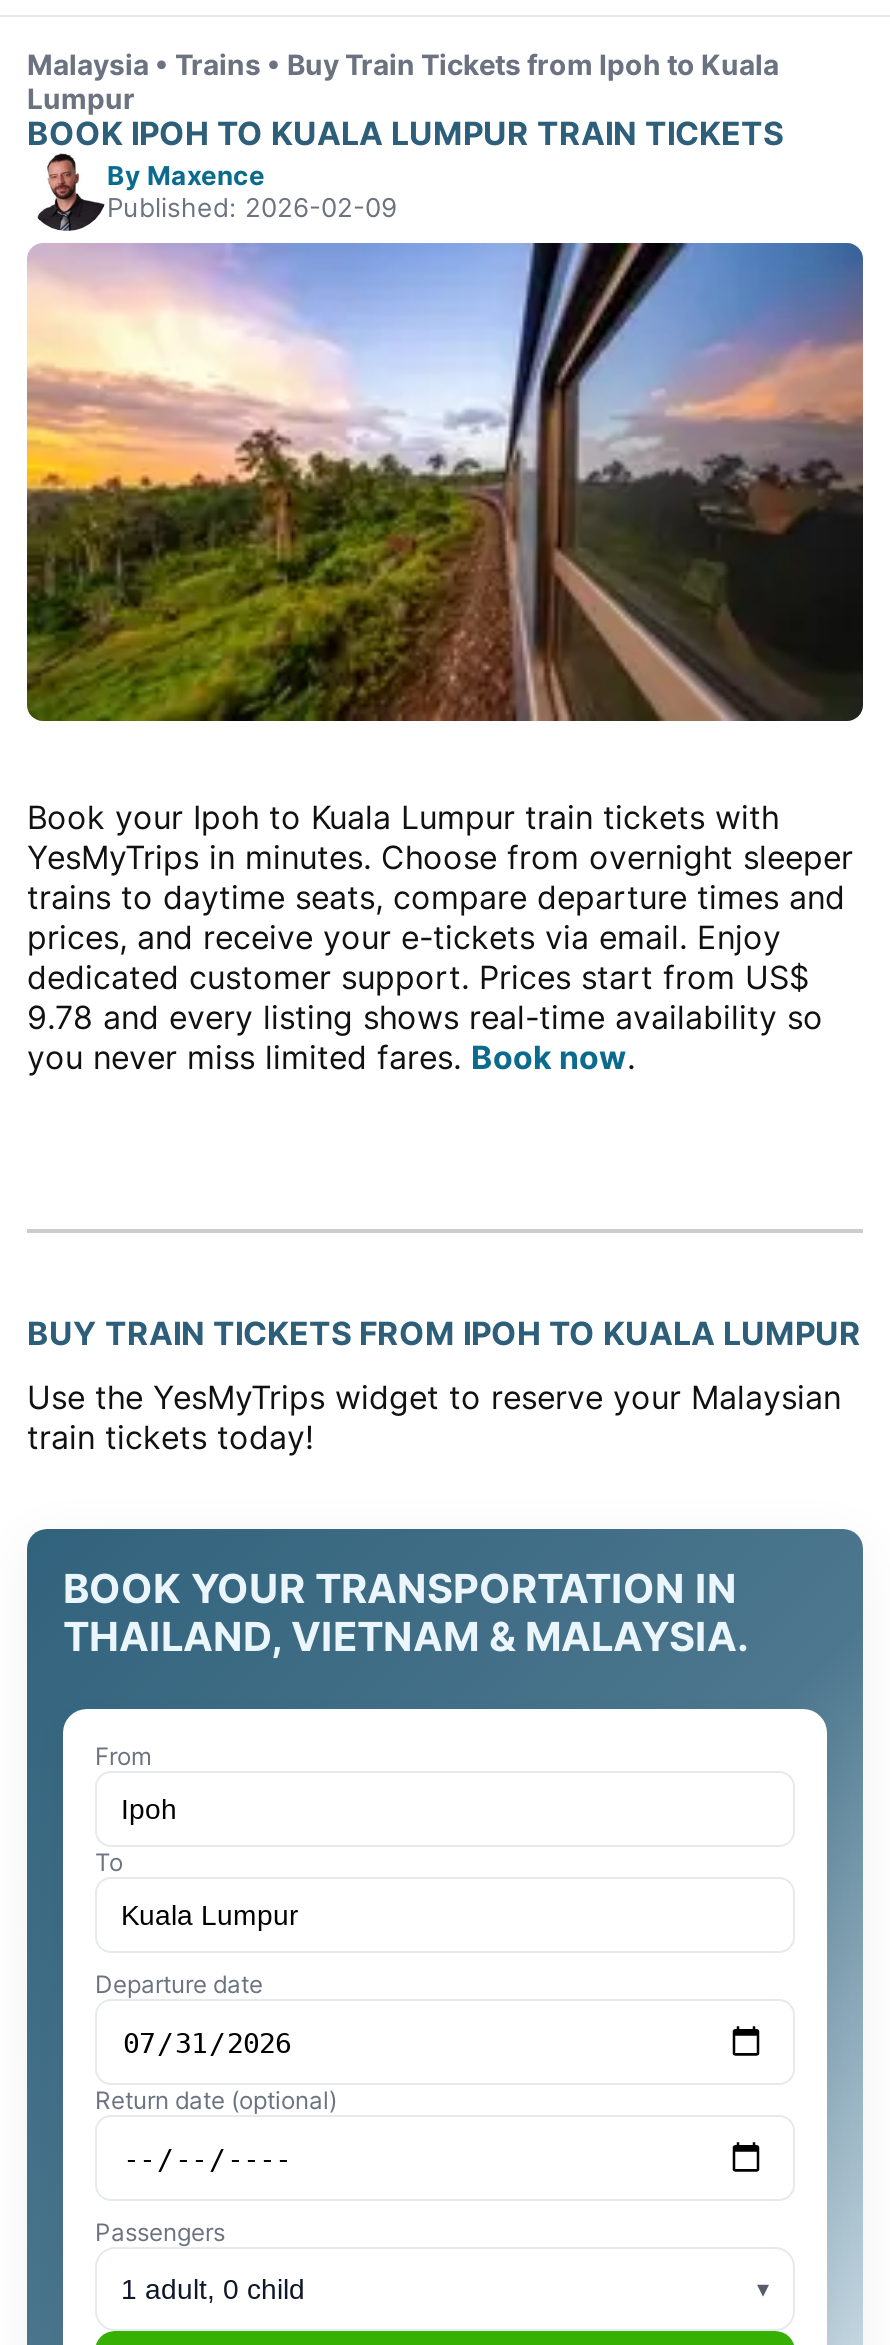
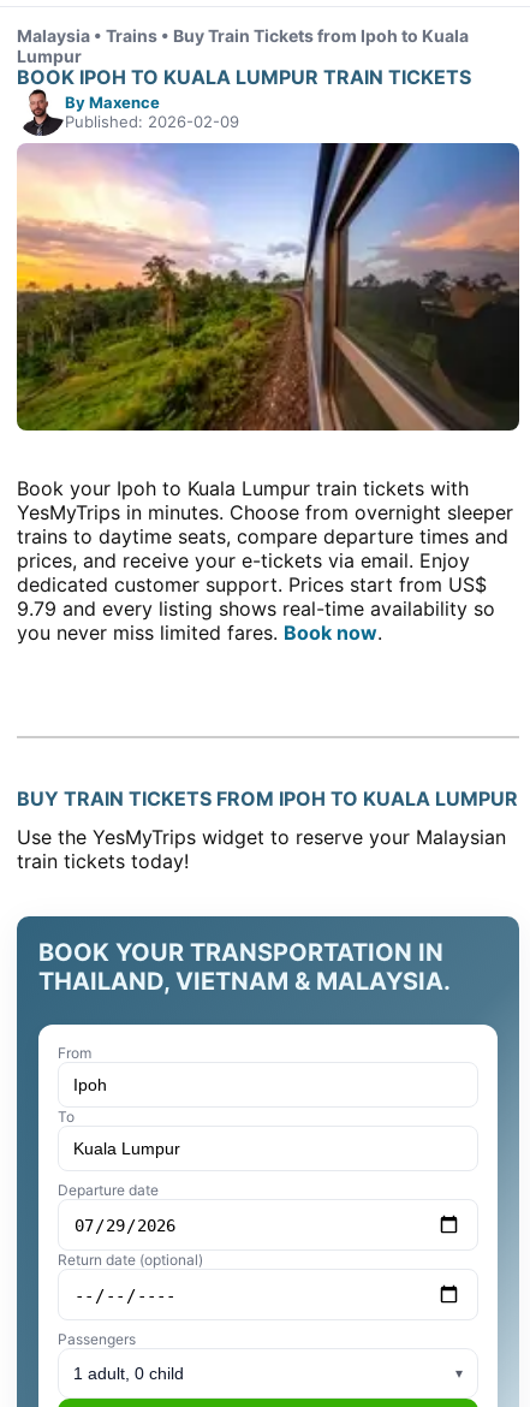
- 9.78 and every listing shows real-time availability so
+ 9.79 and every listing shows real-time availability so
